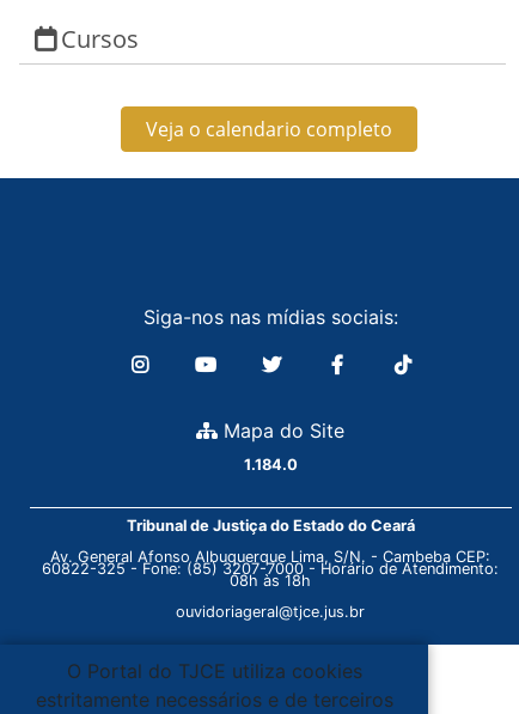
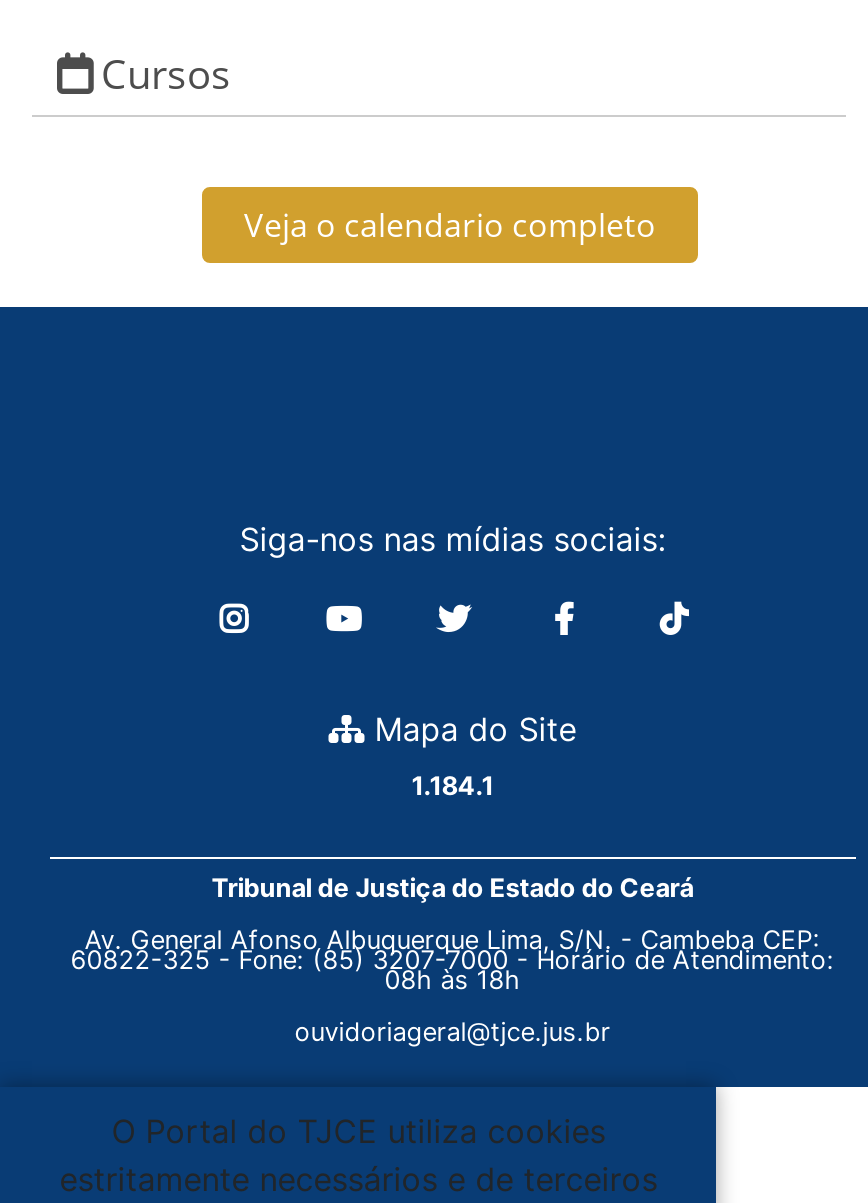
- 1.184.0
+ 1.184.1
